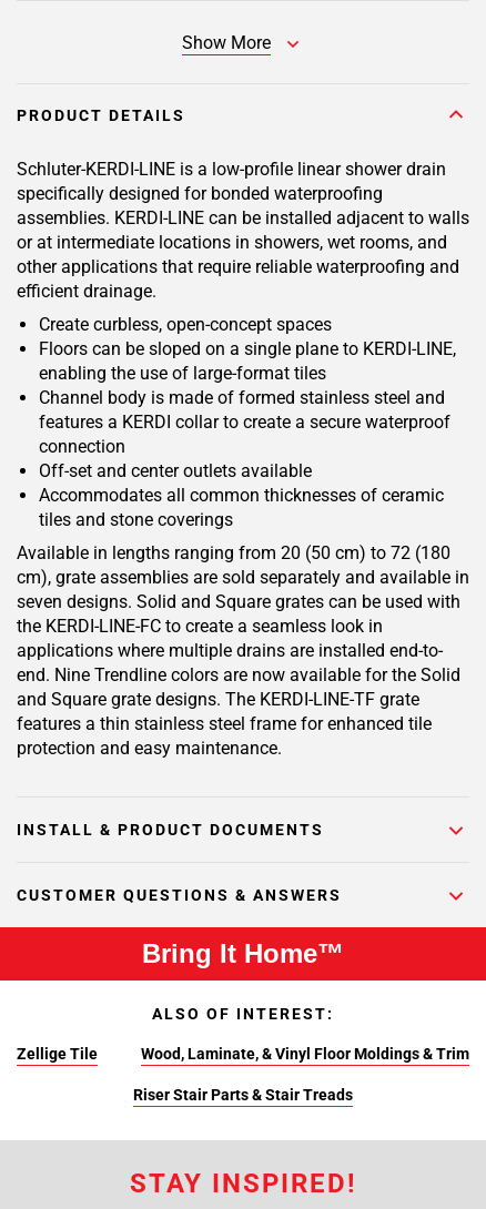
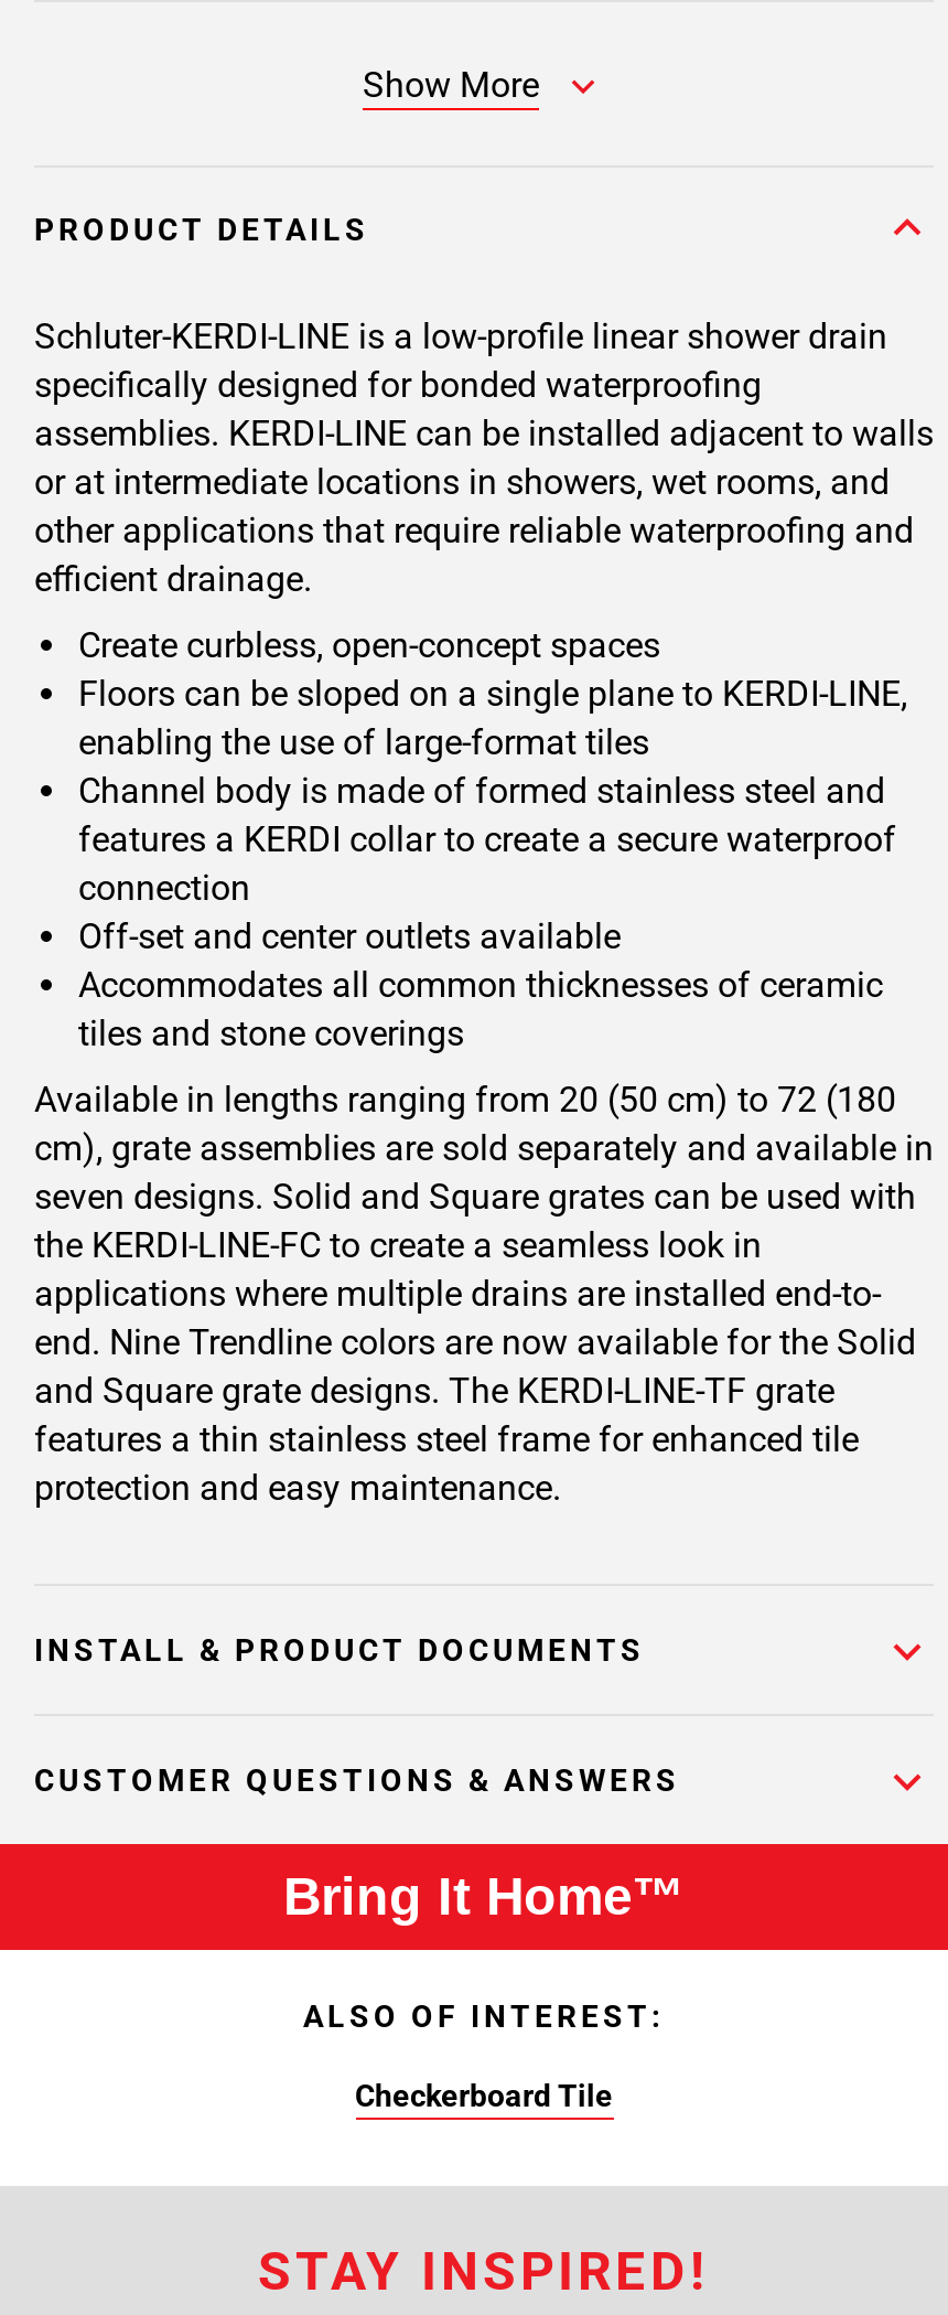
- Zellige Tile
- Wood, Laminate, & Vinyl Floor Moldings & Trim
- Riser Stair Parts & Stair Treads
+ Checkerboard Tile
